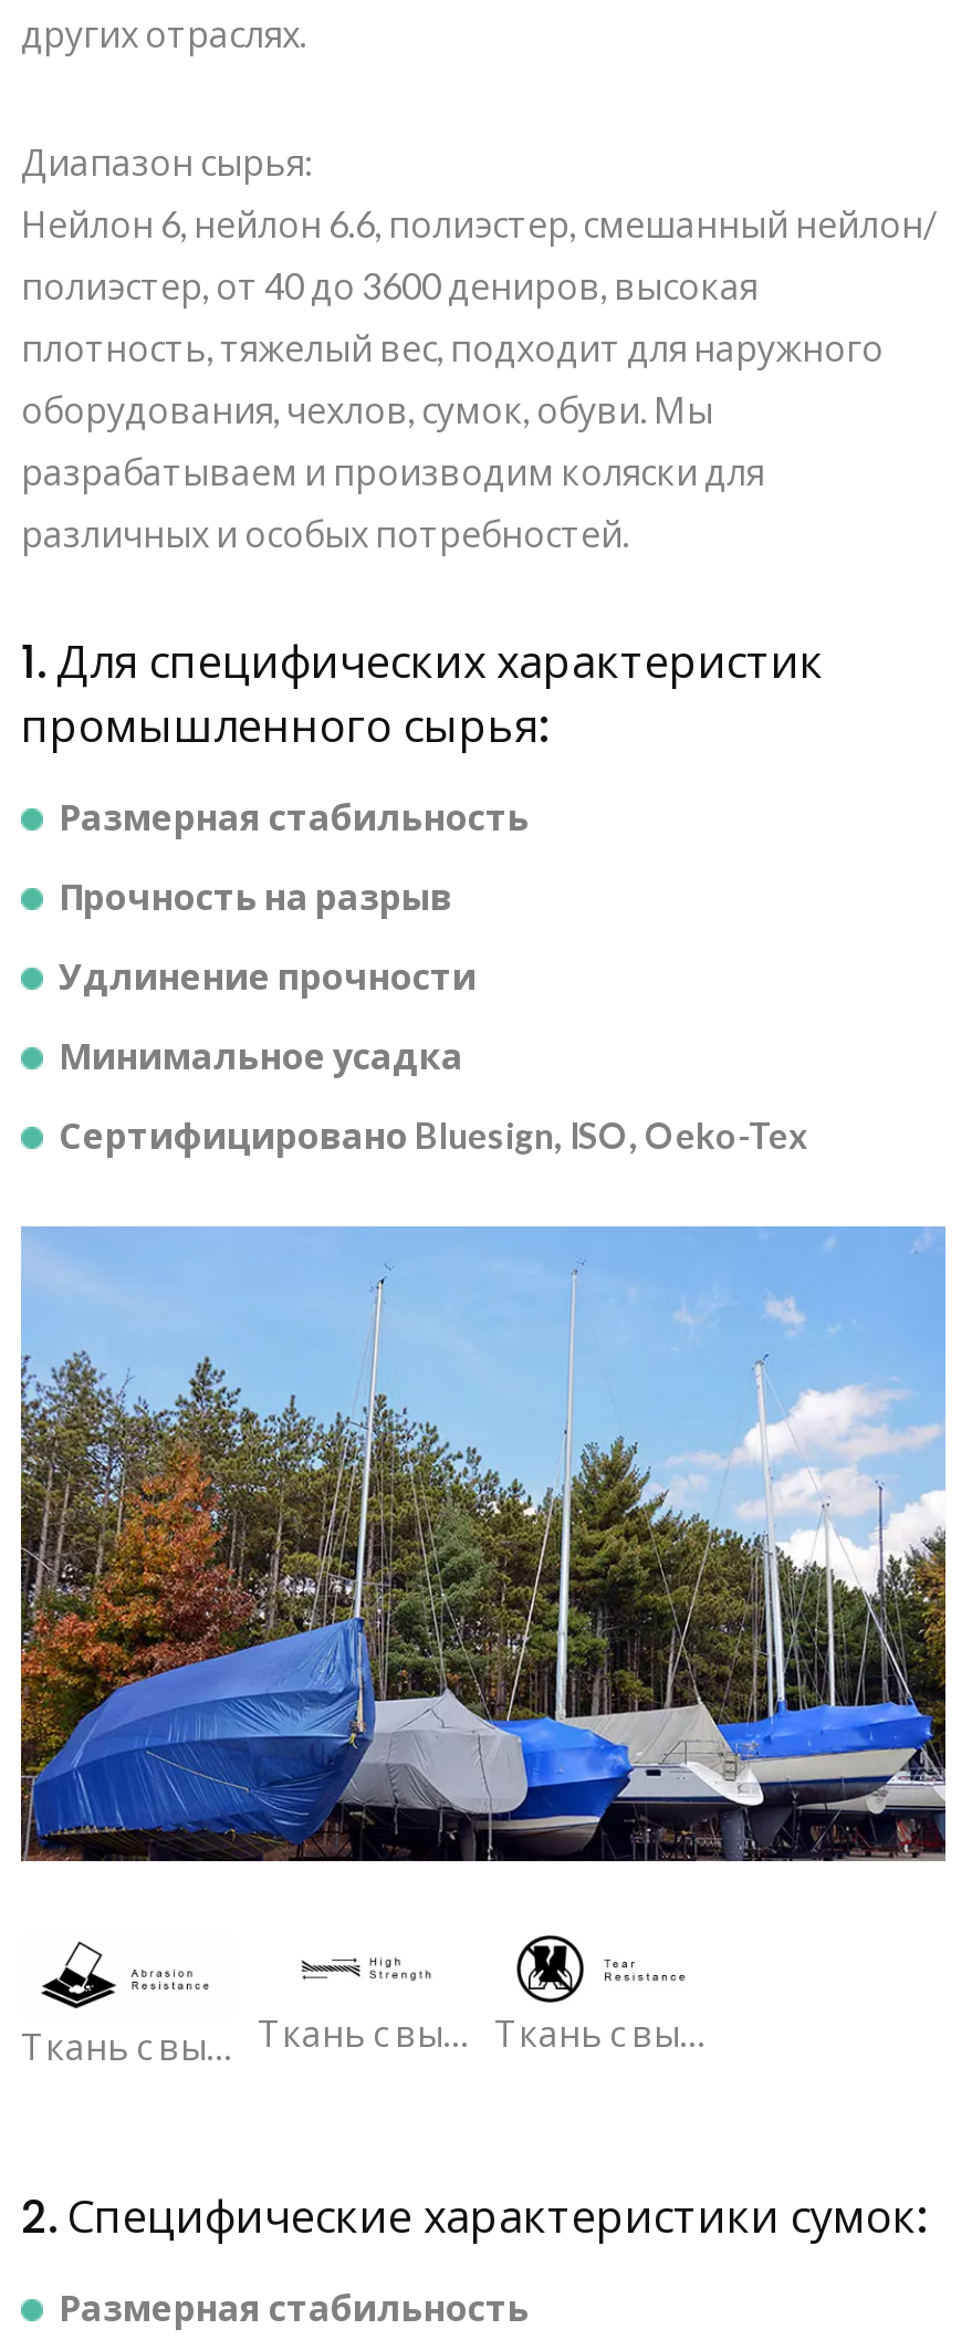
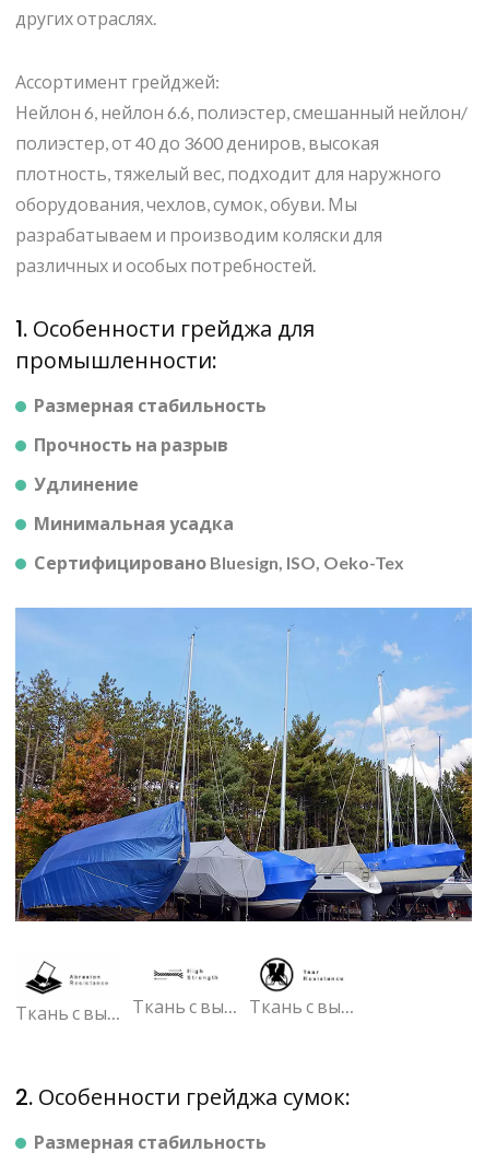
- Диапазон сырья:
+ Ассортимент грейджей:

- 1. Для специфических характеристик
- промышленного сырья:
+ 1. Особенности грейджа для
+ промышленности:

- Удлинение прочности
+ Удлинение

- Минимальное усадка
+ Минимальная усадка

- 2. Специфические характеристики сумок:
+ 2. Особенности грейджа сумок:
